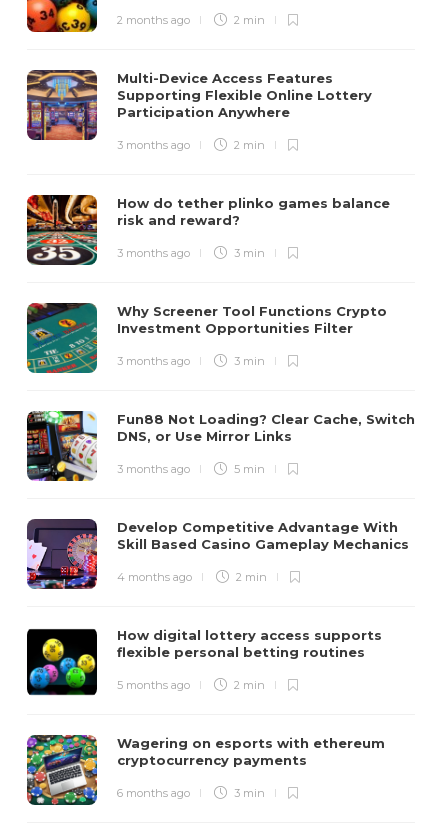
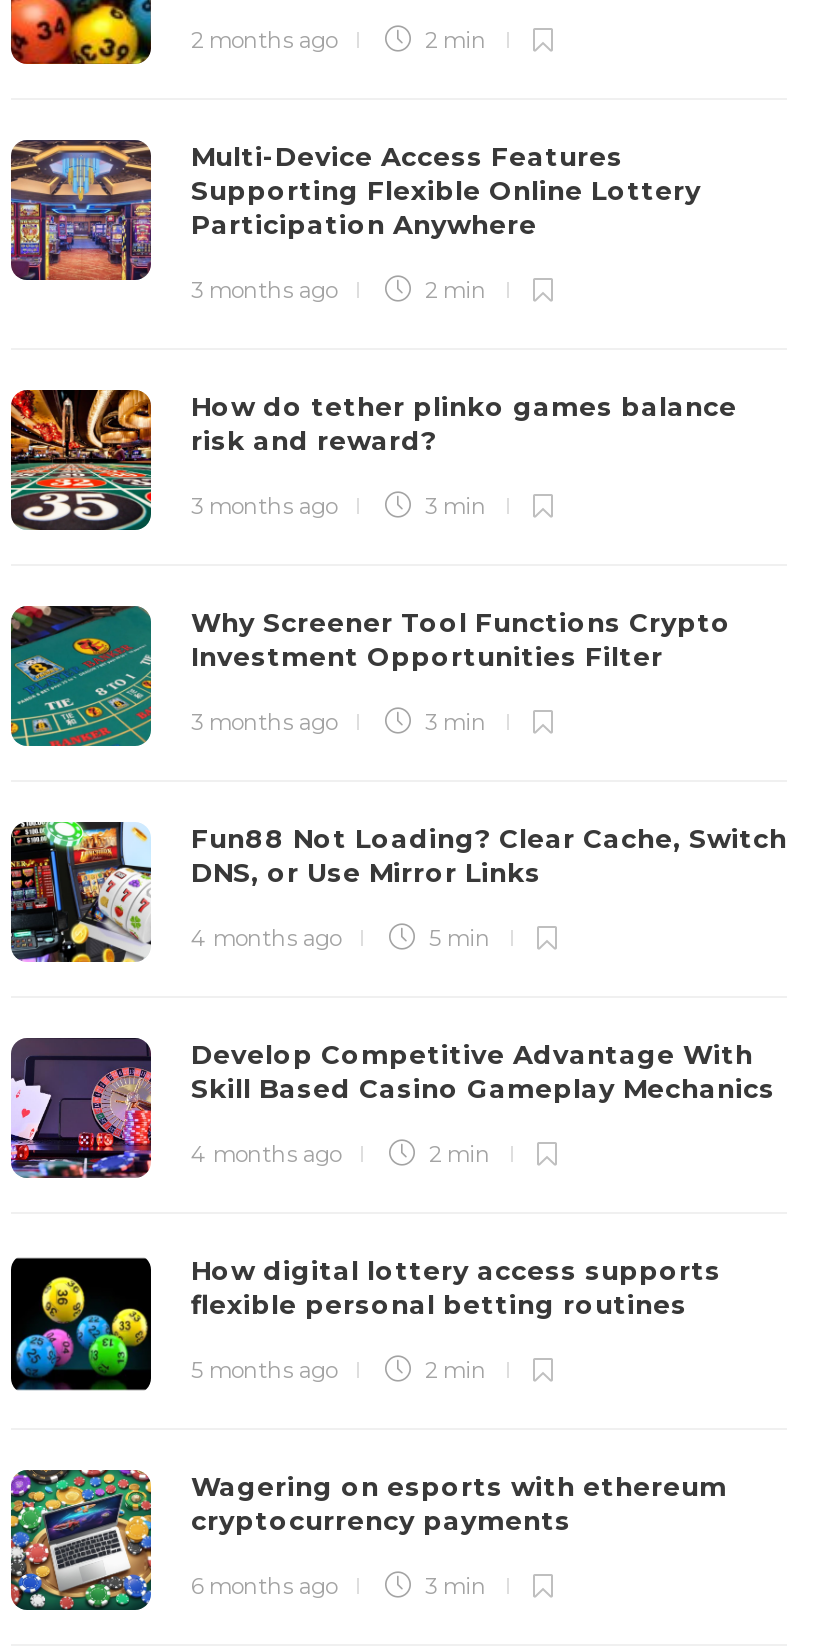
- 3 months ago
+ 4 months ago
